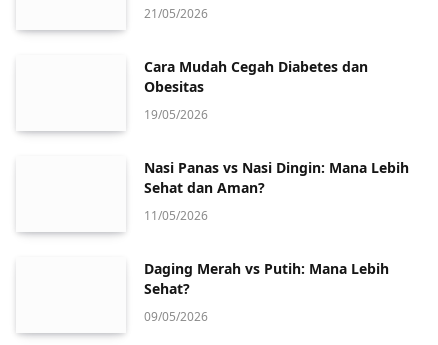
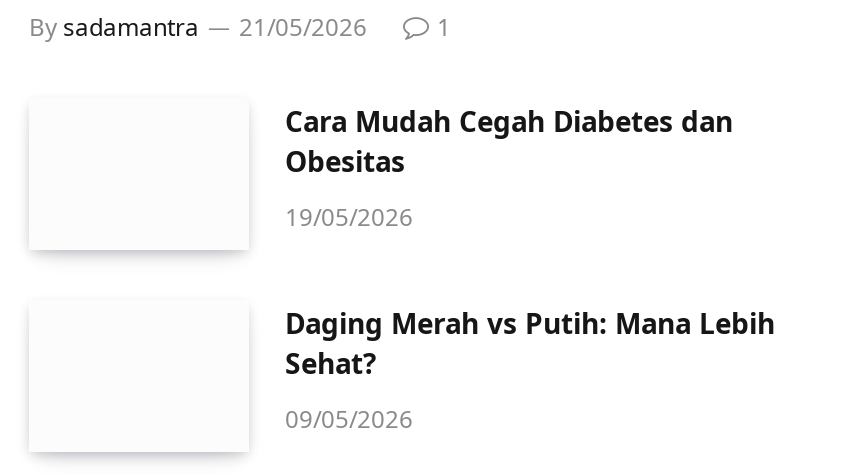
+ By sadamantra

+ 1

- Nasi Panas vs Nasi Dingin: Mana Lebih
- Sehat dan Aman?
- 11/05/2026
